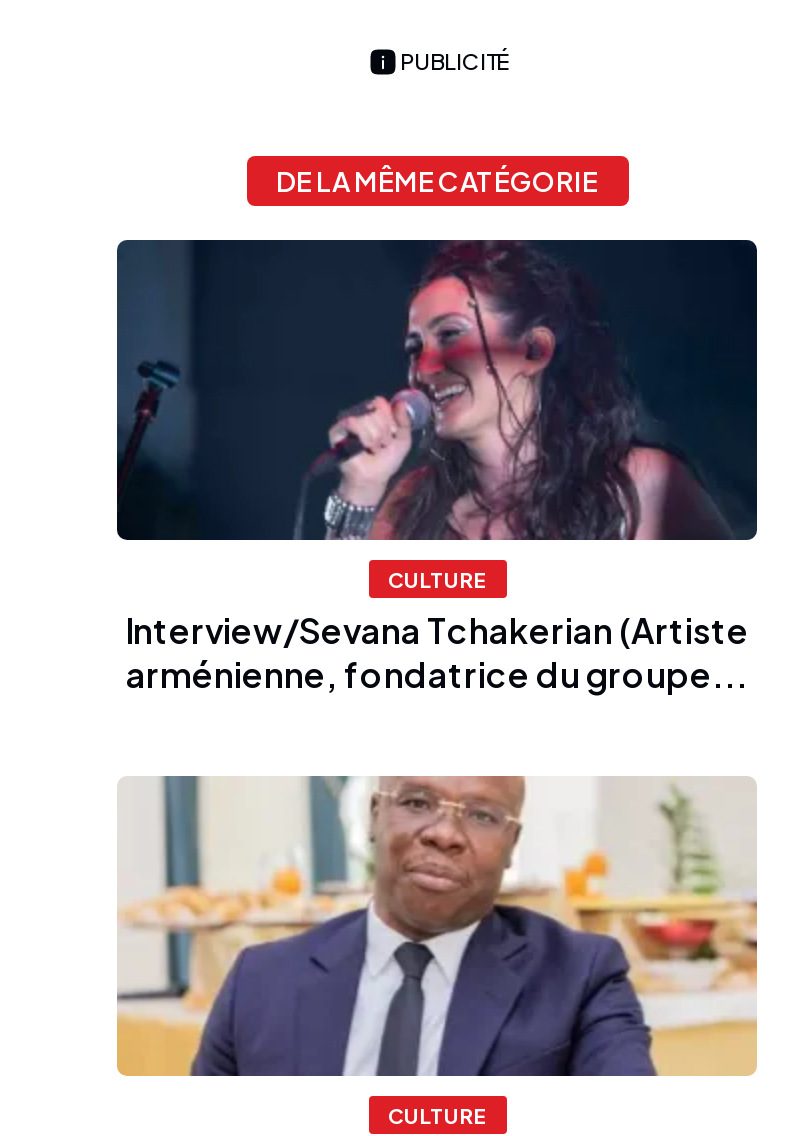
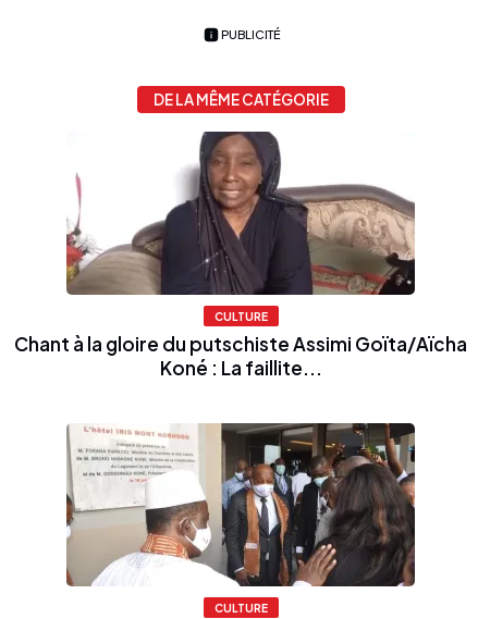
- [image]
- Interview/Sevana Tchakerian (Artiste
- arménienne, fondatrice du groupe...
+ [image]
+ Chant à la gloire du putschiste Assimi Goïta/Aïcha
+ Koné : La faillite...

- [image]
+ [image]
